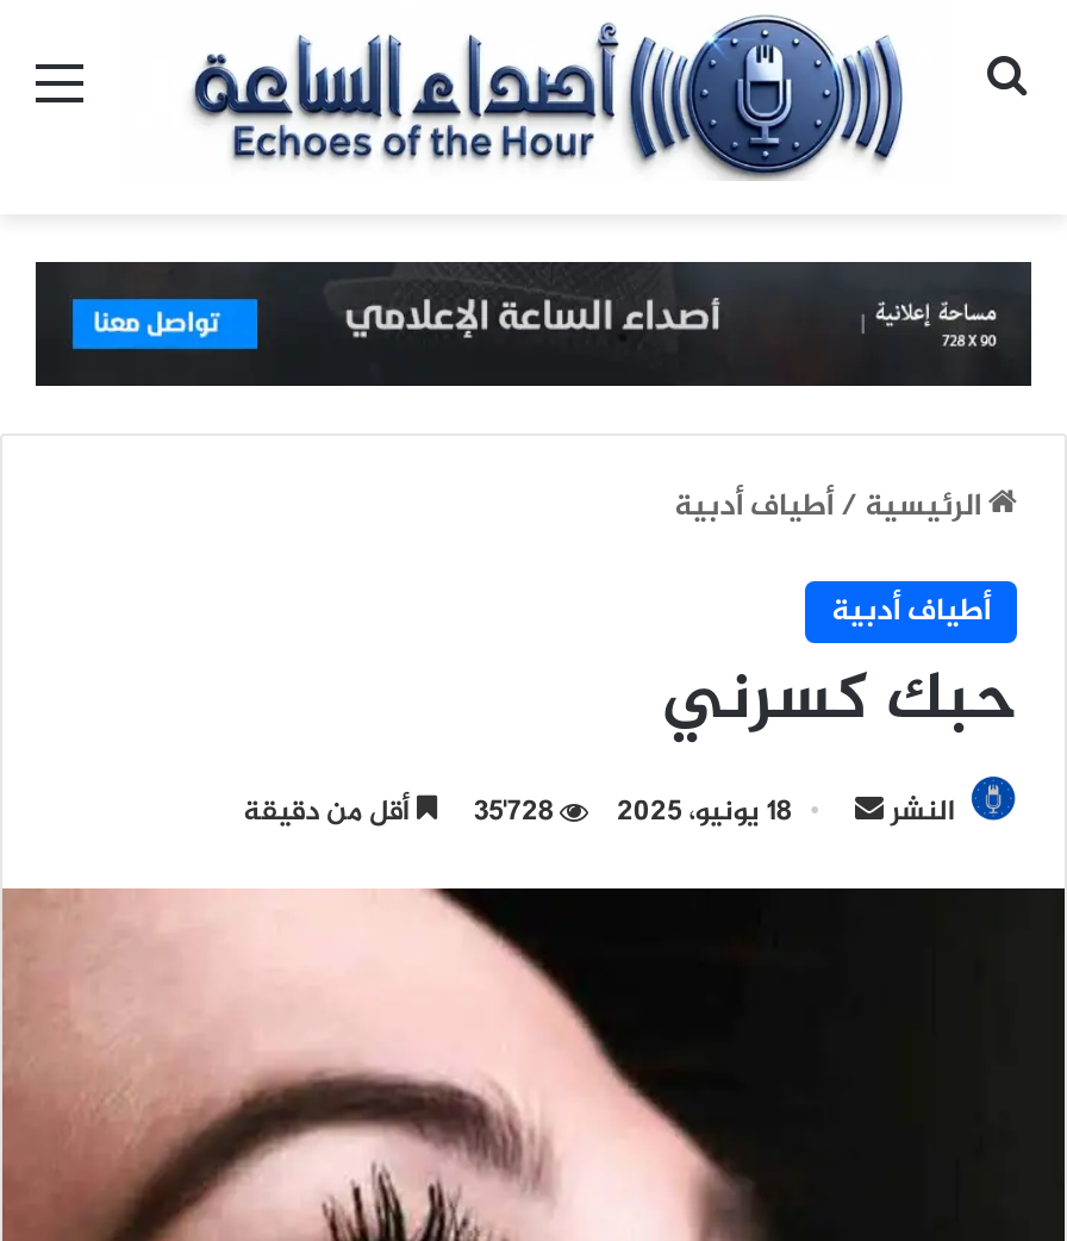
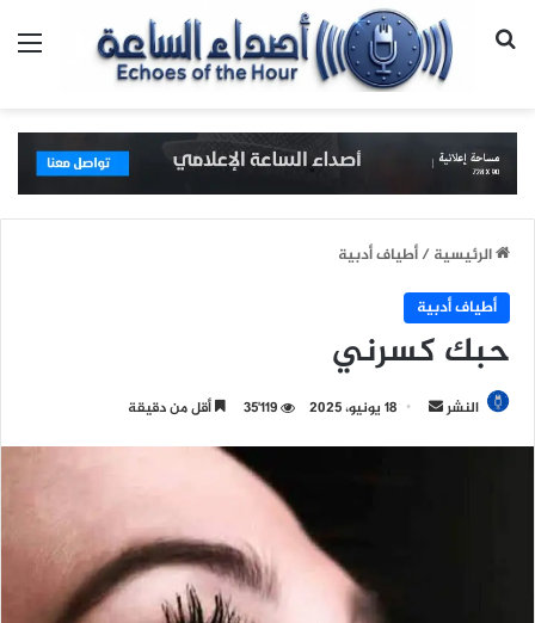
- 35٬728
+ 35٬119
